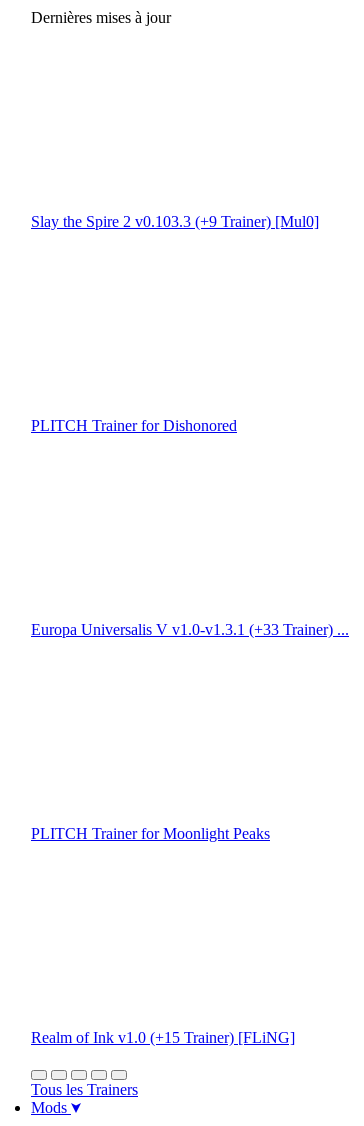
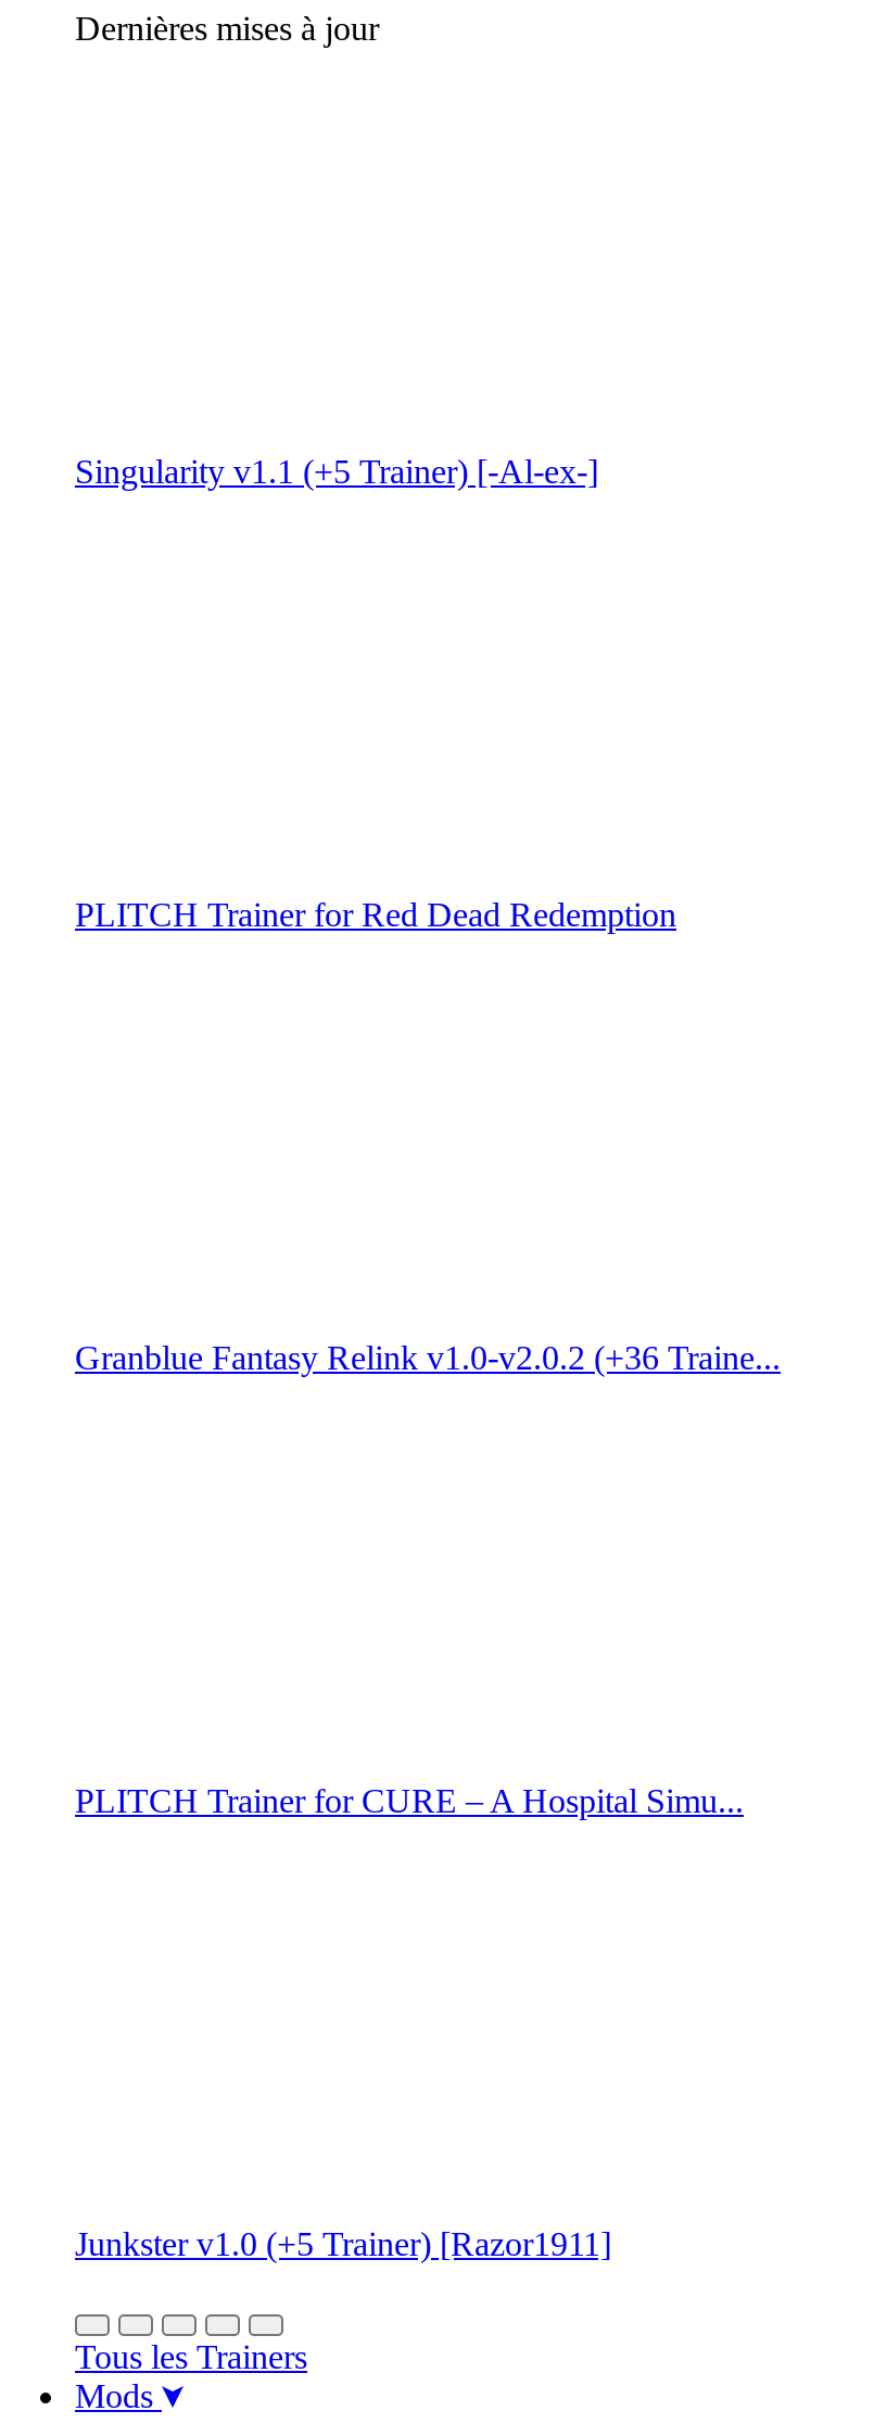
- Slay the Spire 2 v0.103.3 (+9 Trainer) [Mul0]
+ Singularity v1.1 (+5 Trainer) [-Al-ex-]

- PLITCH Trainer for Dishonored
+ PLITCH Trainer for Red Dead Redemption

- Europa Universalis V v1.0-v1.3.1 (+33 Trainer) ...
+ Granblue Fantasy Relink v1.0-v2.0.2 (+36 Traine...

- PLITCH Trainer for Moonlight Peaks
+ PLITCH Trainer for CURE – A Hospital Simu...

- Realm of Ink v1.0 (+15 Trainer) [FLiNG]
+ Junkster v1.0 (+5 Trainer) [Razor1911]
